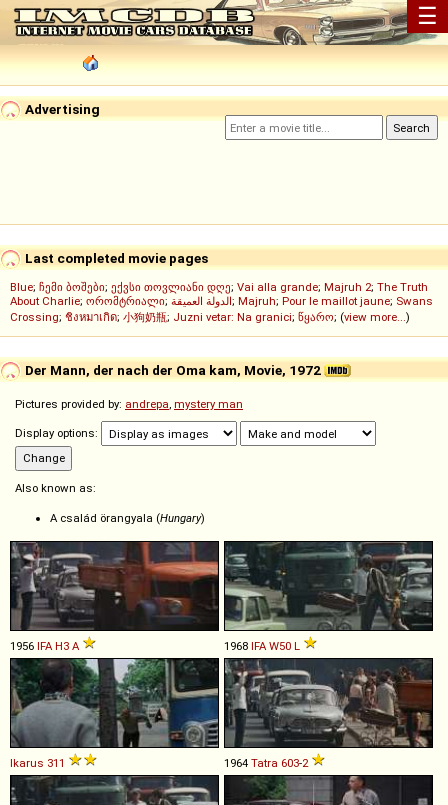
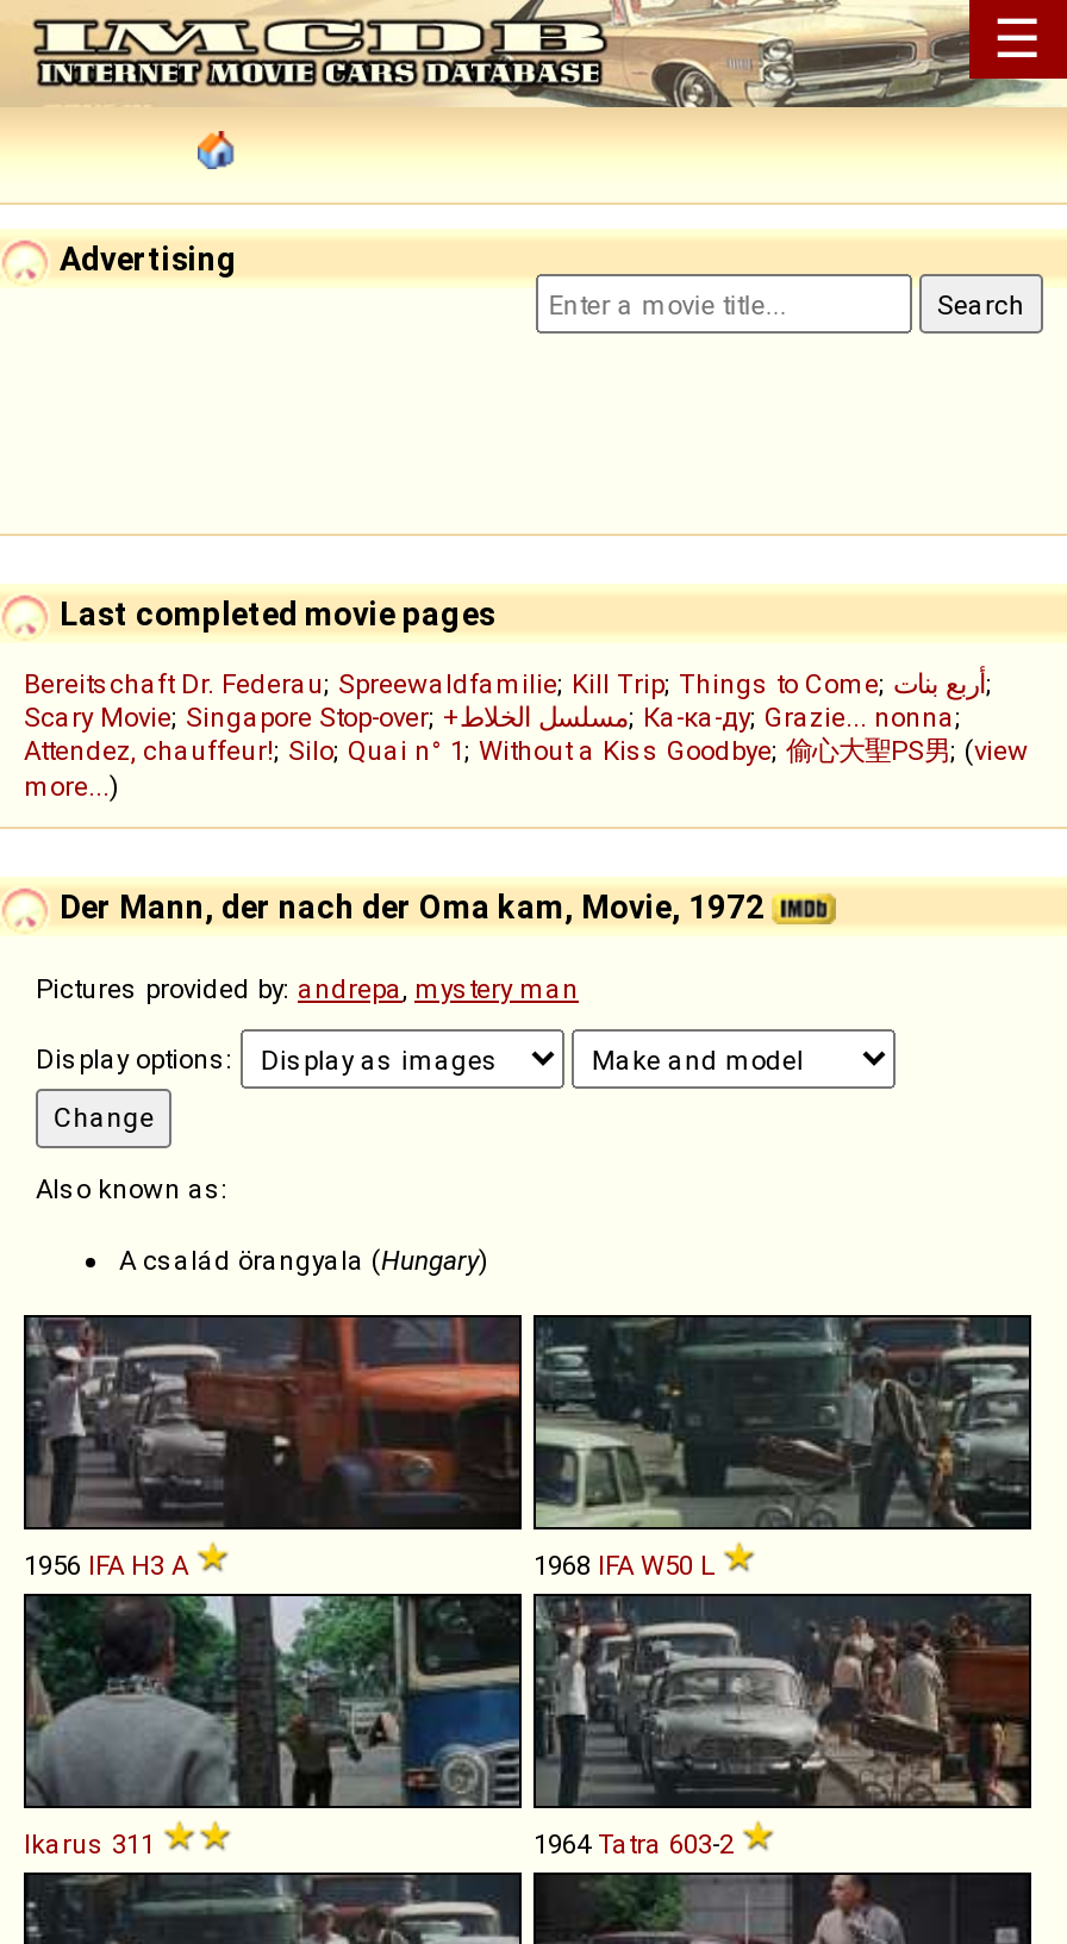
- Blue; ჩემი ბოშები; ექვსი თოვლიანი დღე; Vai alla grande; Majruh 2; The Truth
- About Charlie; ორომტრიალი; الدولة العميقة; Majruh; Pour le maillot jaune; Swans
- Crossing;ชิงหมาเกิด;小狗奶瓶; Juzni vetar: Na granici; წყარო; (view more...)
+ Bereitschaft Dr. Federau; Spreewaldfamilie; Kill Trip; Things to Come; أربع بنات;
+ Scary Movie; Singapore Stop-over; +مسلسل الخلاط; Ка-ка-ду; Grazie... nonna;
+ Attendez, chauffeur!; Silo; Quai n° 1; Without a Kiss Goodbye;偷心大聖PS男; (view
+ more...)
